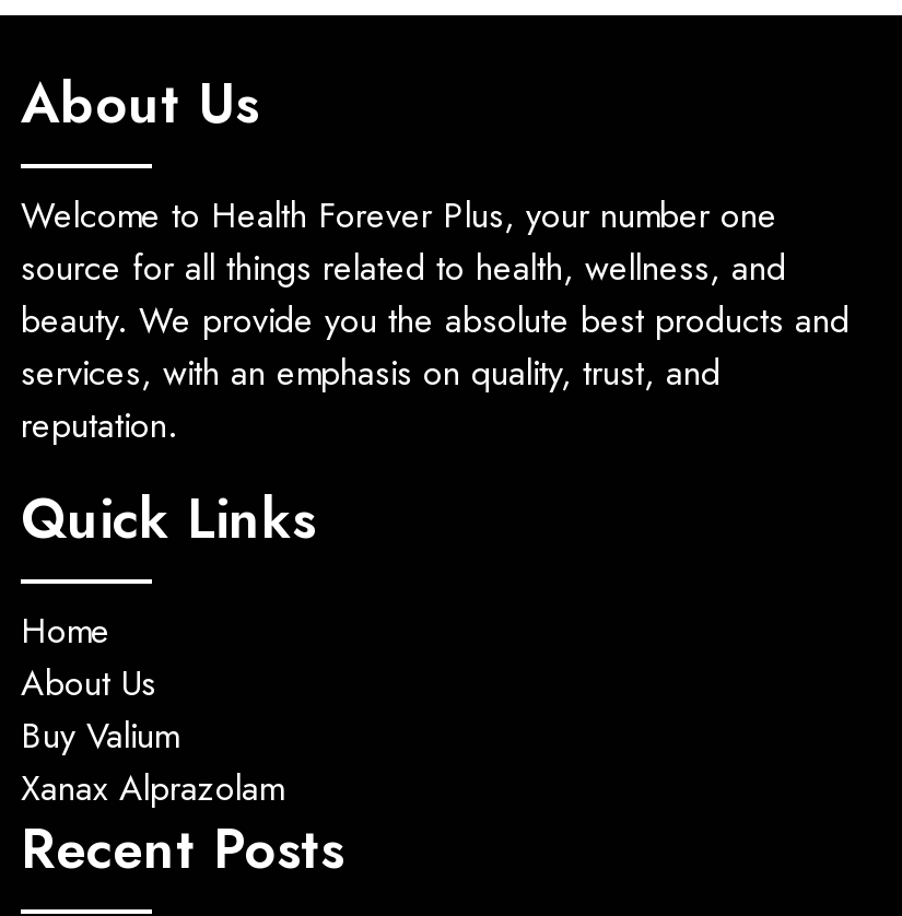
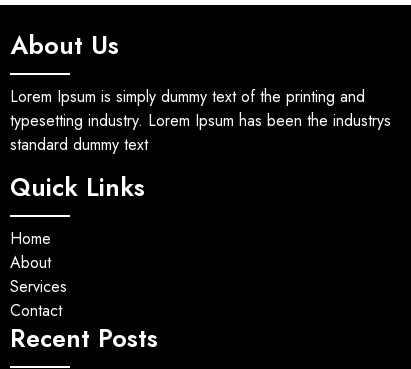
- Welcome to Health Forever Plus, your number one
- source for all things related to health, wellness, and
- beauty. We provide you the absolute best products and
- services, with an emphasis on quality, trust, and
- reputation.
+ Lorem Ipsum is simply dummy text of the printing and
+ typesetting industry. Lorem Ipsum has been the industrys
+ standard dummy text

- About Us
- Buy Valium
- Xanax Alprazolam
+ About
+ Services
+ Contact
